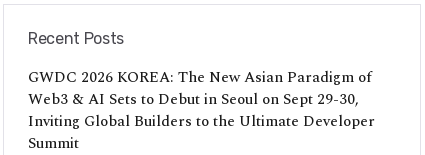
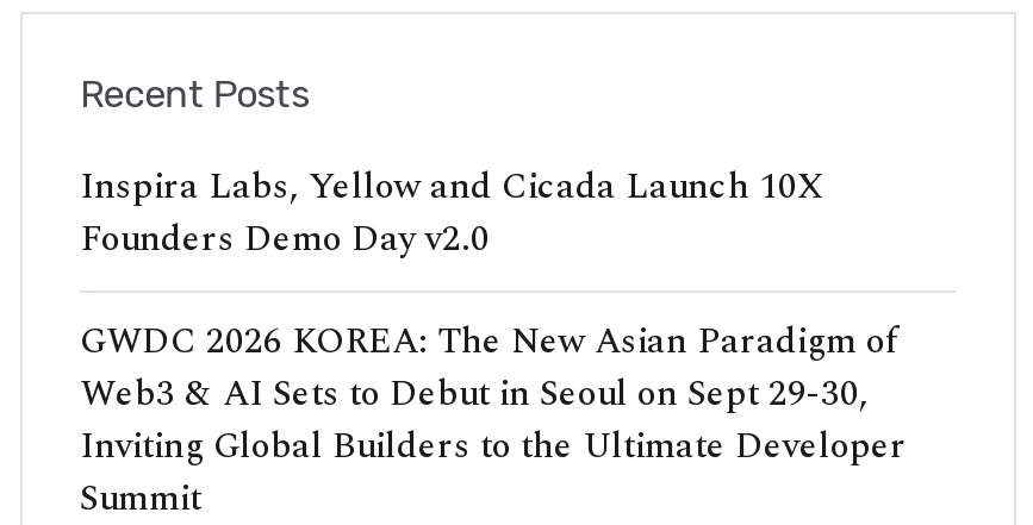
+ Inspira Labs, Yellow and Cicada Launch 10X
+ Founders Demo Day v2.0
